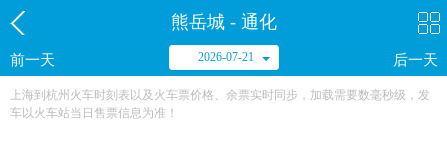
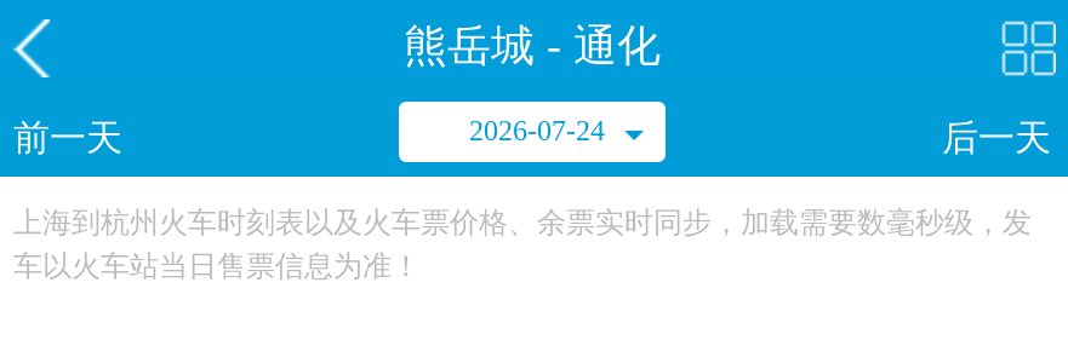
- 2026-07-21
+ 2026-07-24
